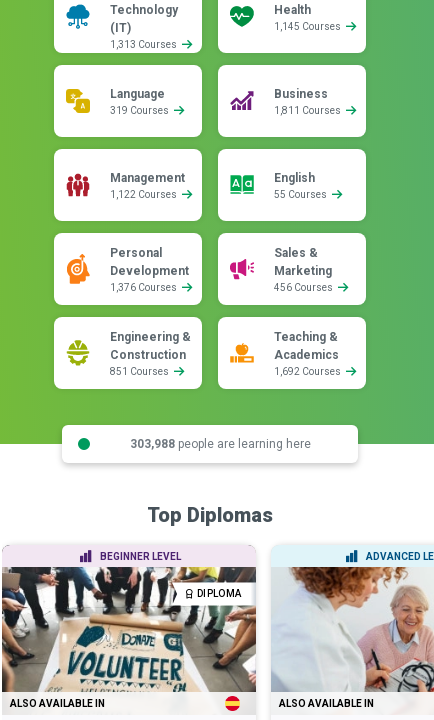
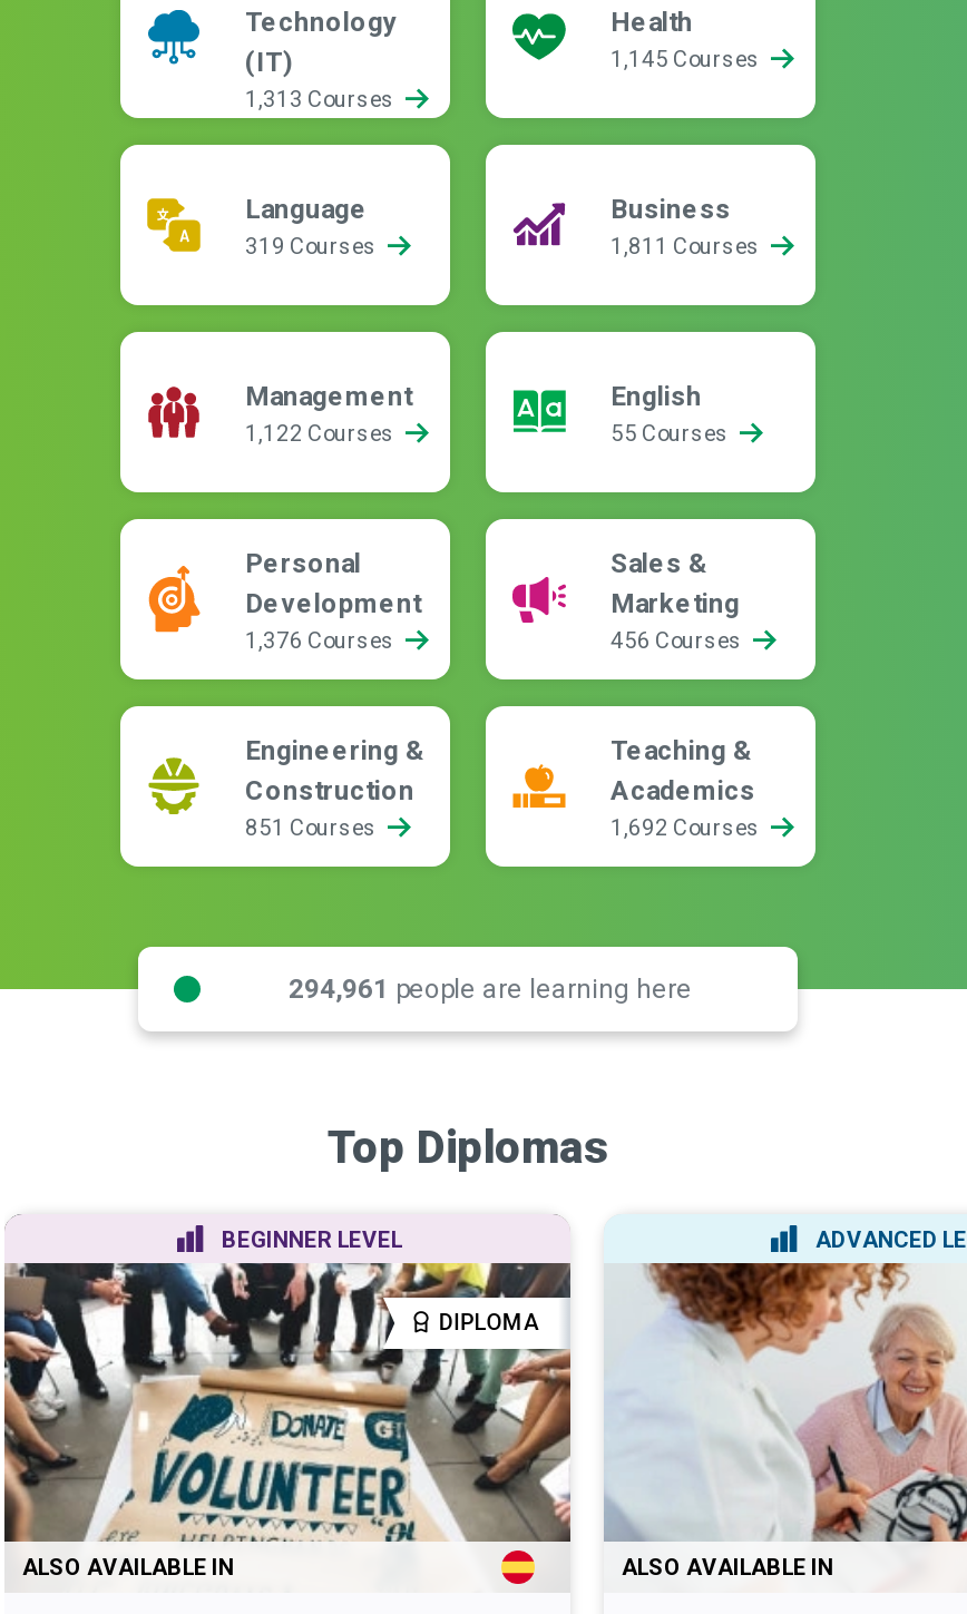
- 303,988 people are learning here
+ 294,961 people are learning here
